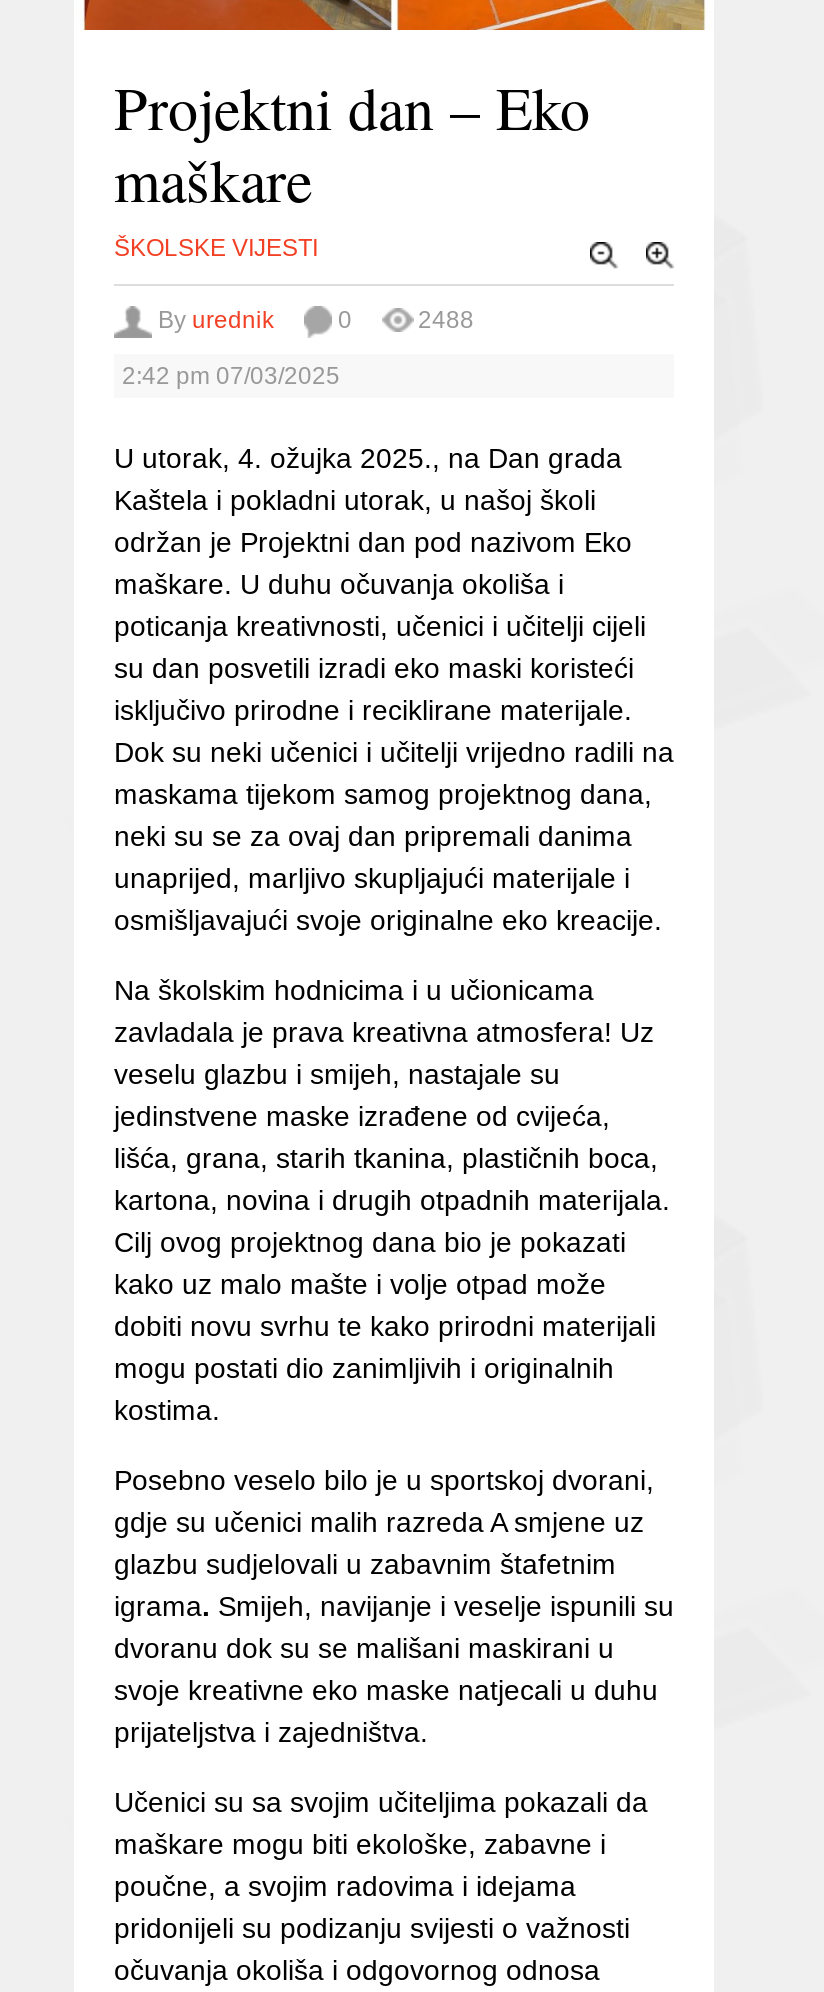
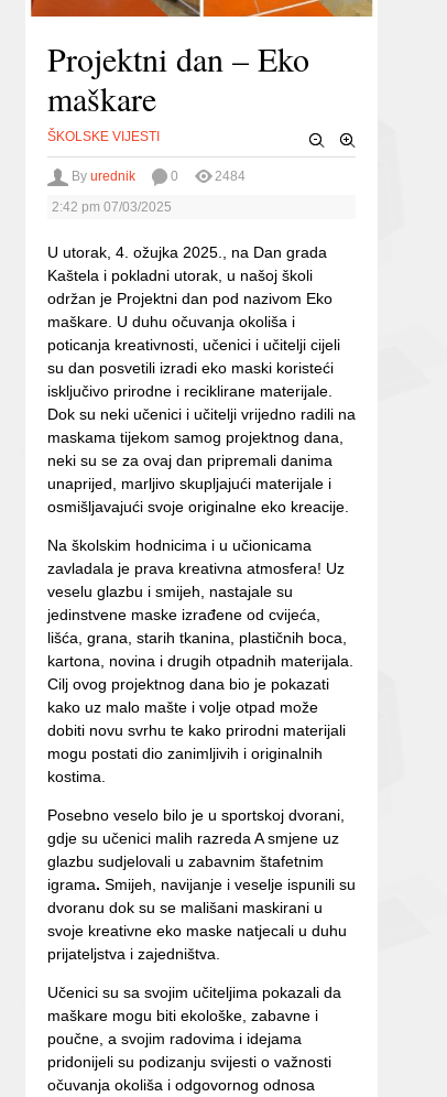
- 2488
+ 2484
